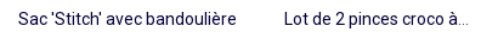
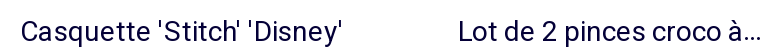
- Sac 'Stitch' avec bandoulière
+ Casquette 'Stitch' 'Disney'
